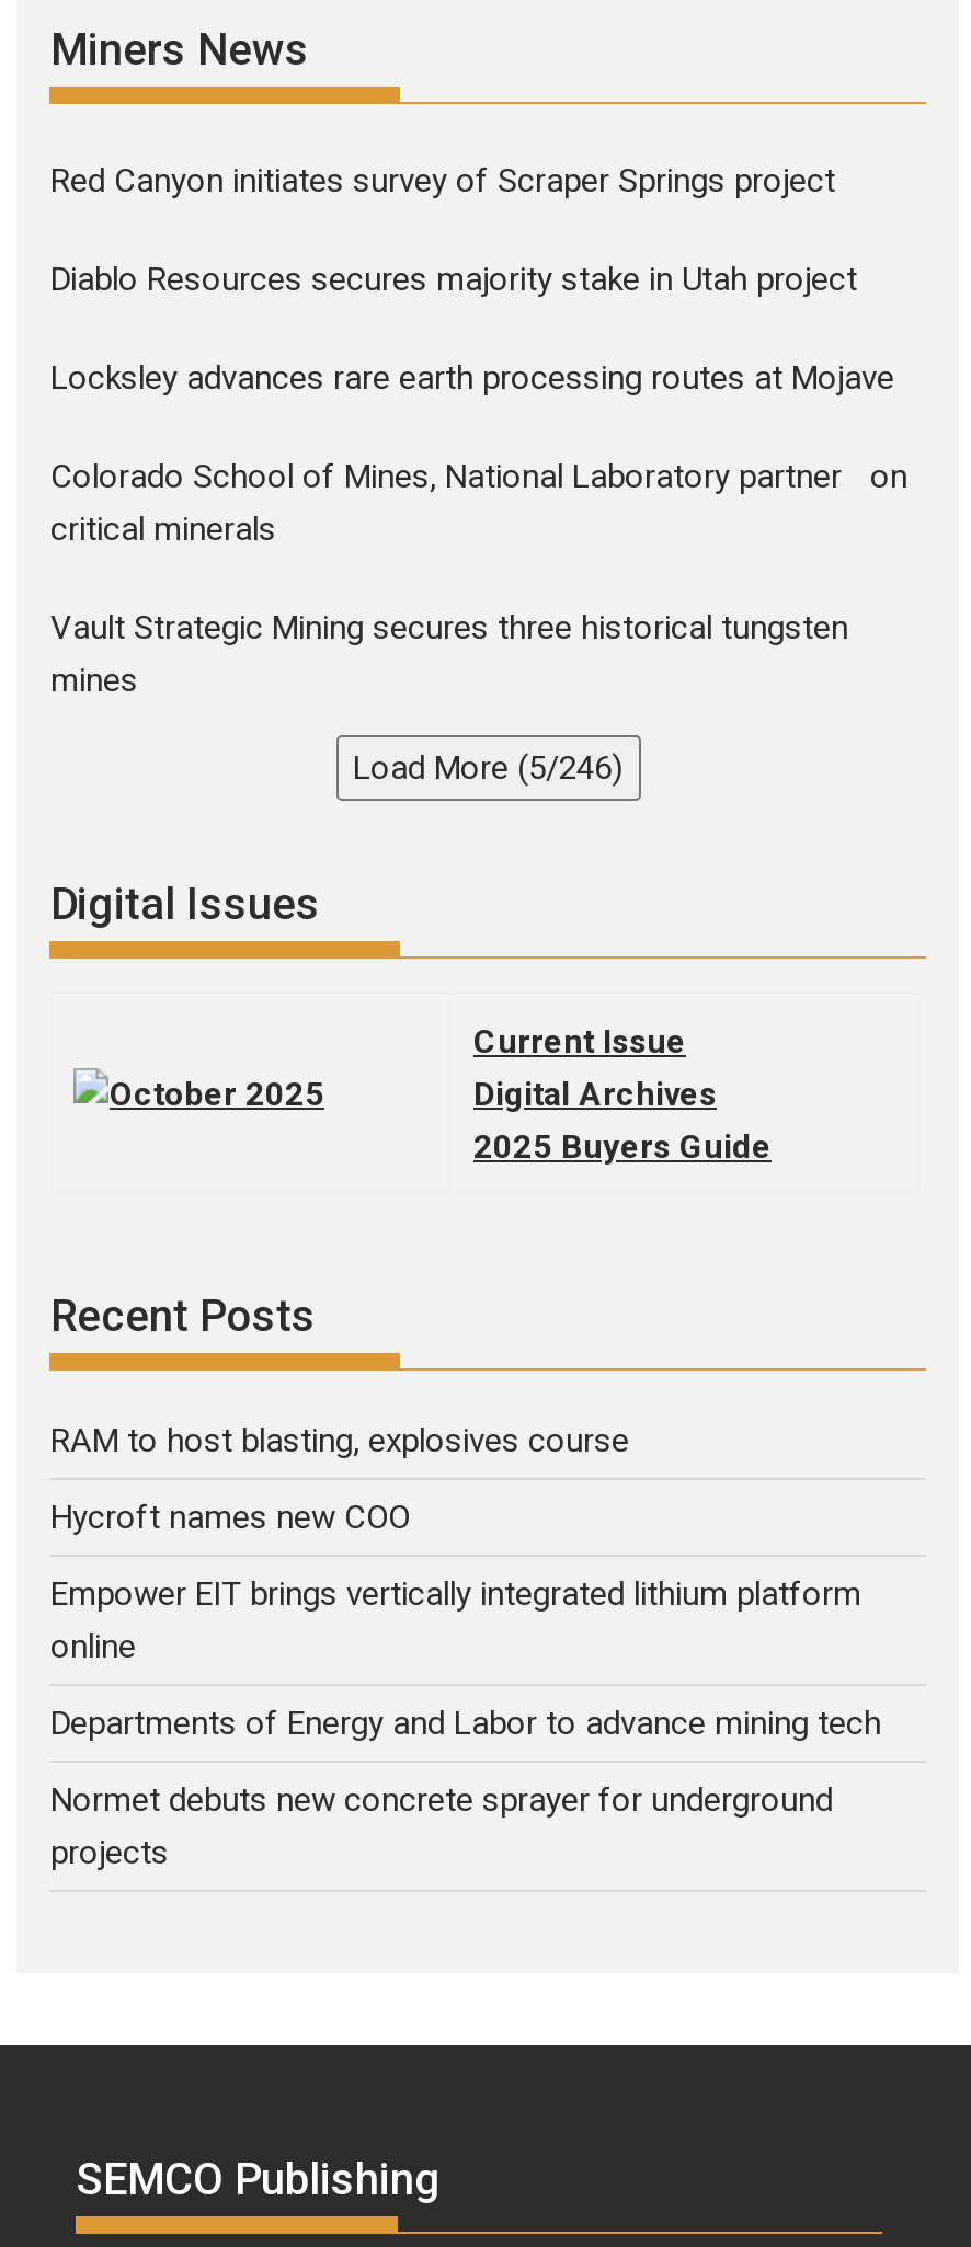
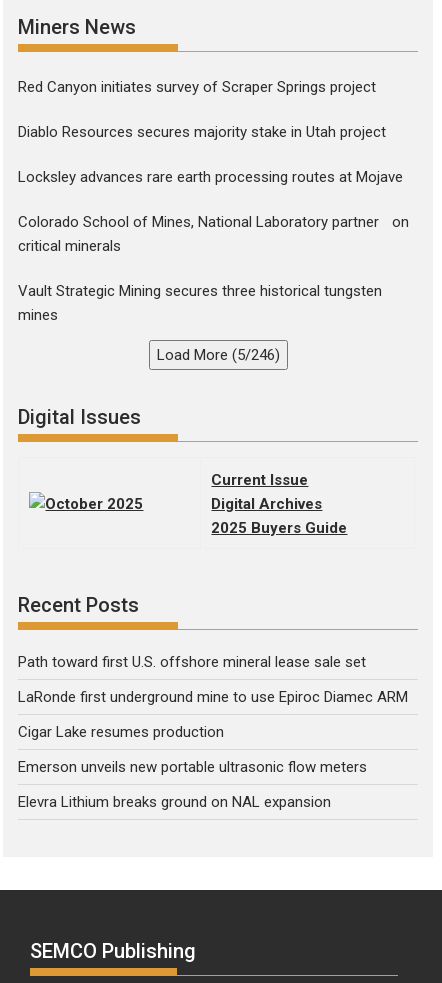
- RAM to host blasting, explosives course
+ Path toward first U.S. offshore mineral lease sale set

- Hycroft names new COO
+ LaRonde first underground mine to use Epiroc Diamec ARM

- Empower EIT brings vertically integrated lithium platform
- online
+ Cigar Lake resumes production

- Departments of Energy and Labor to advance mining tech
+ Emerson unveils new portable ultrasonic flow meters

- Normet debuts new concrete sprayer for underground
- projects
+ Elevra Lithium breaks ground on NAL expansion
